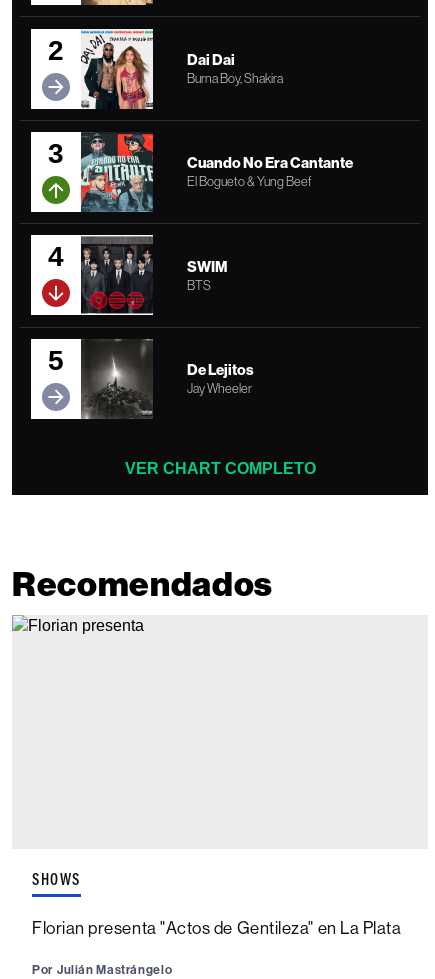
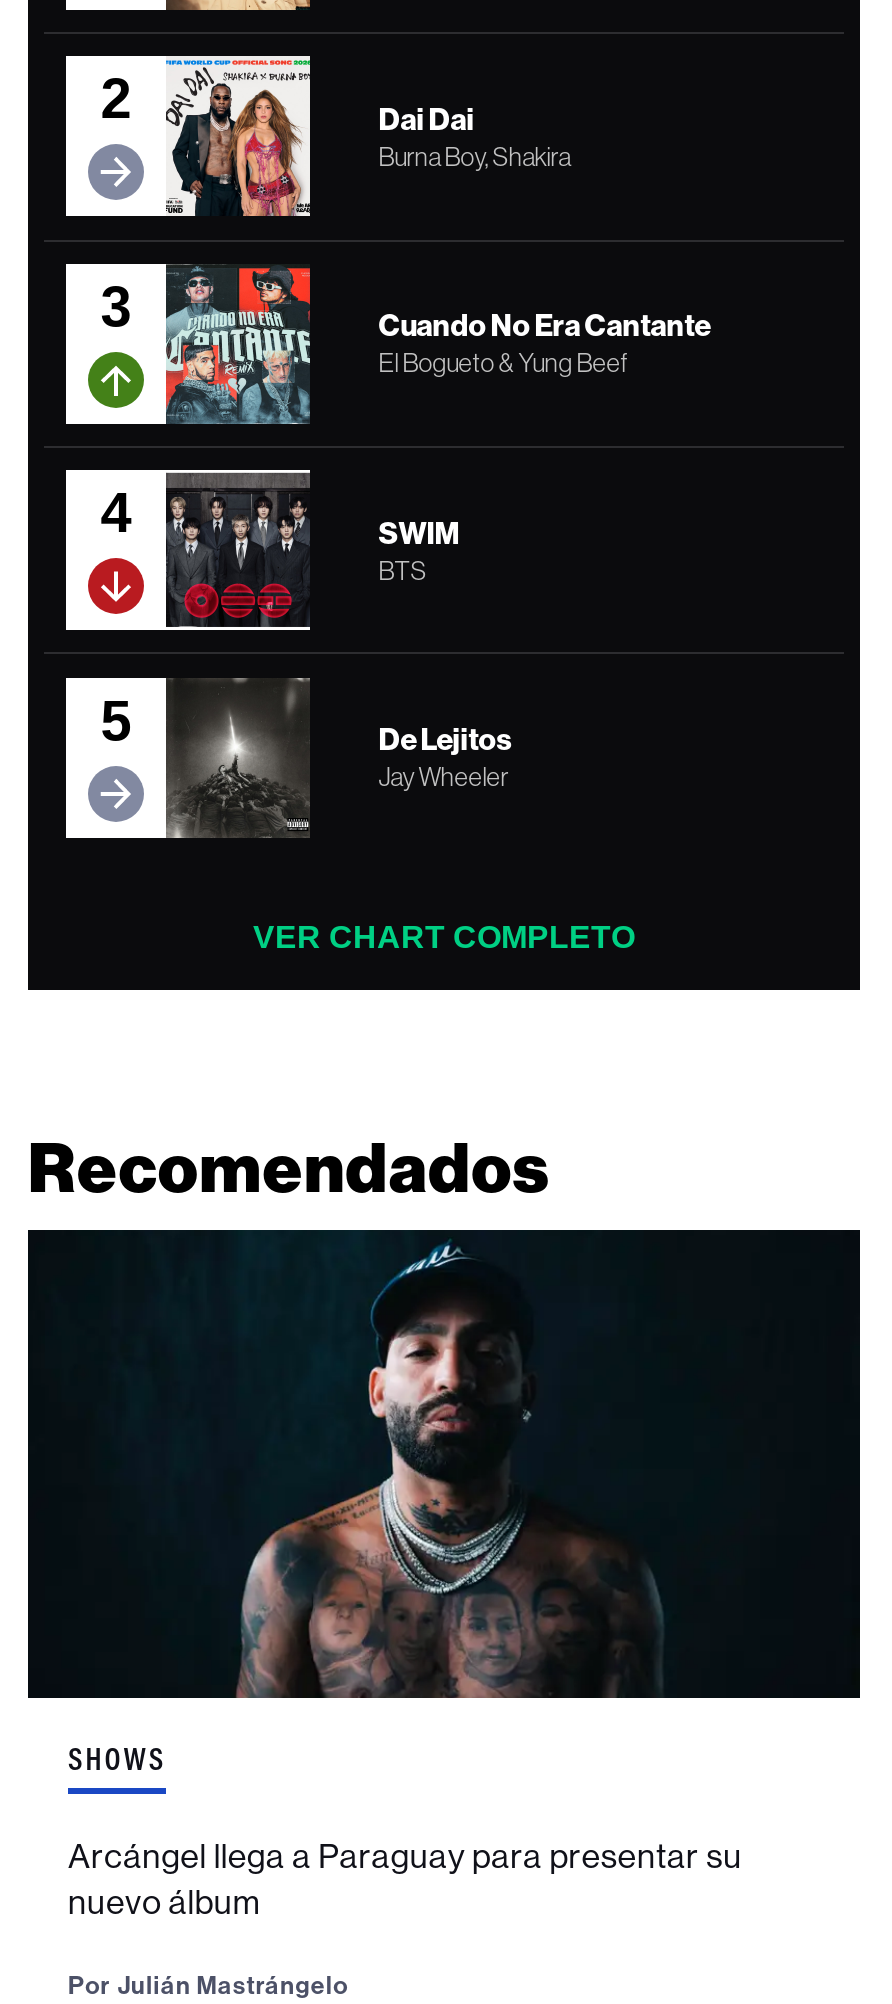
+ [image]

- Florian presenta "Actos de Gentileza" en La Plata
+ Arcángel llega a Paraguay para presentar su
+ nuevo álbum
